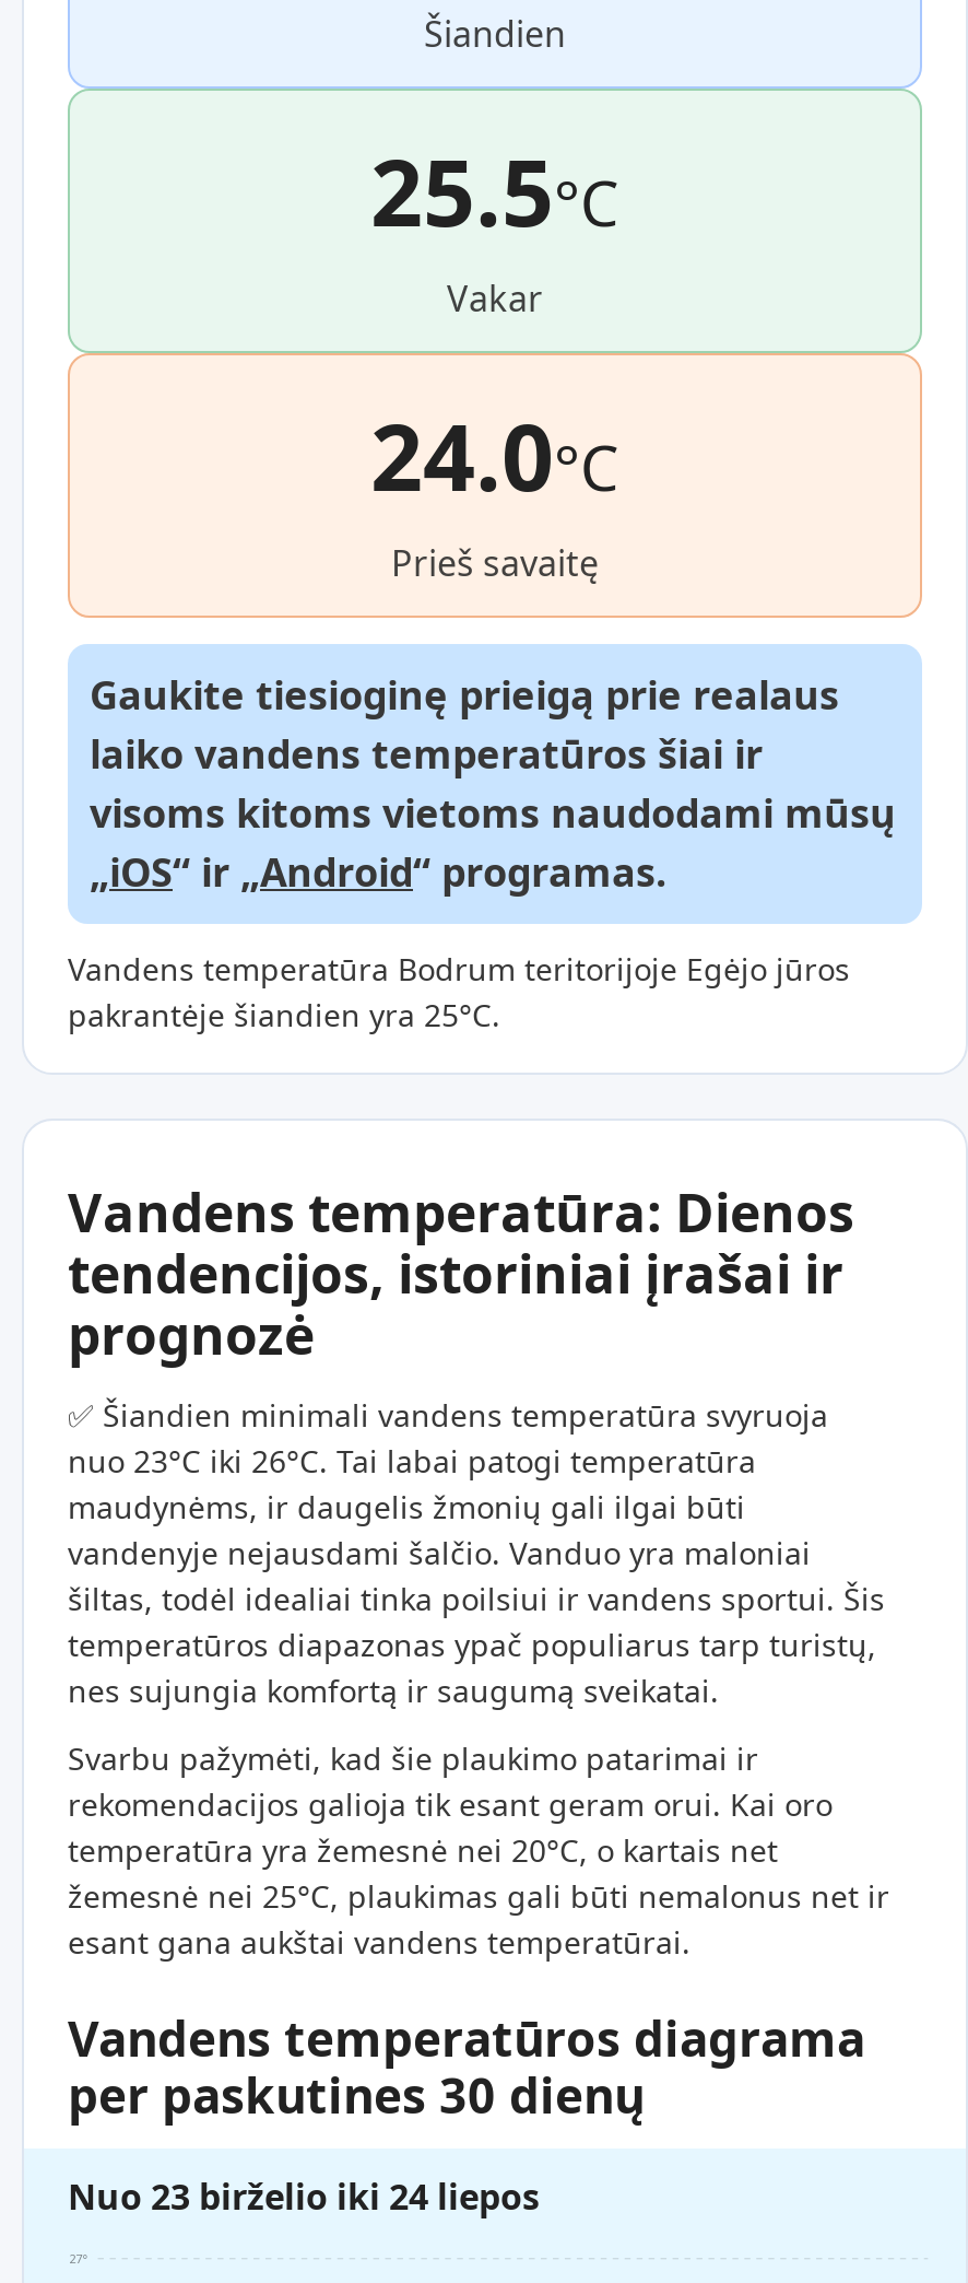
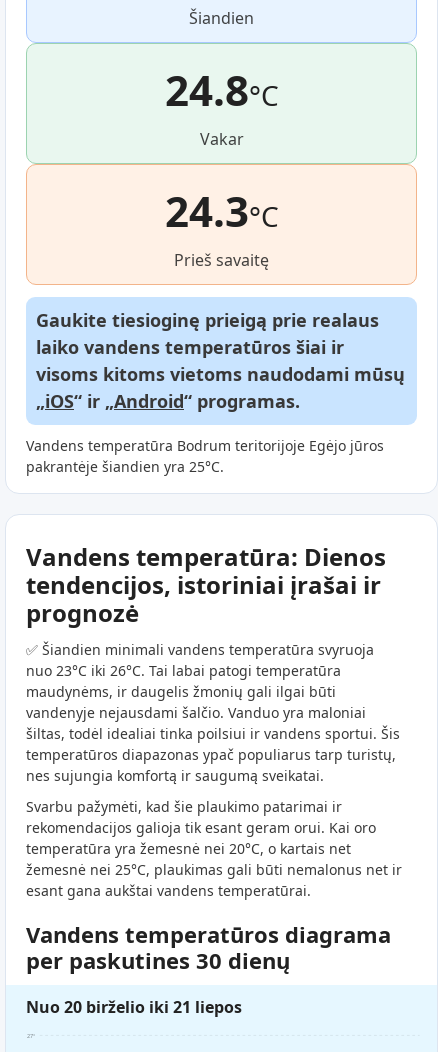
- 25.5°C
+ 24.8°C

- 24.0°C
+ 24.3°C

- Nuo 23 birželio iki 24 liepos
+ Nuo 20 birželio iki 21 liepos
